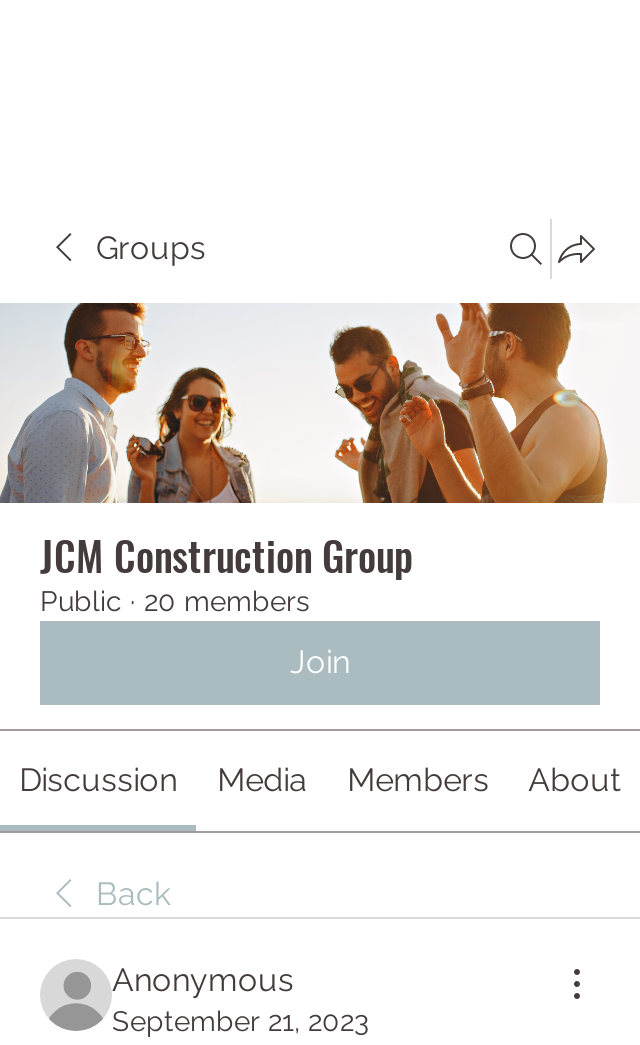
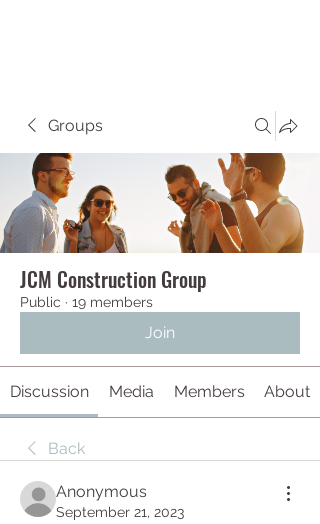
- Public · 20 members
+ Public · 19 members
